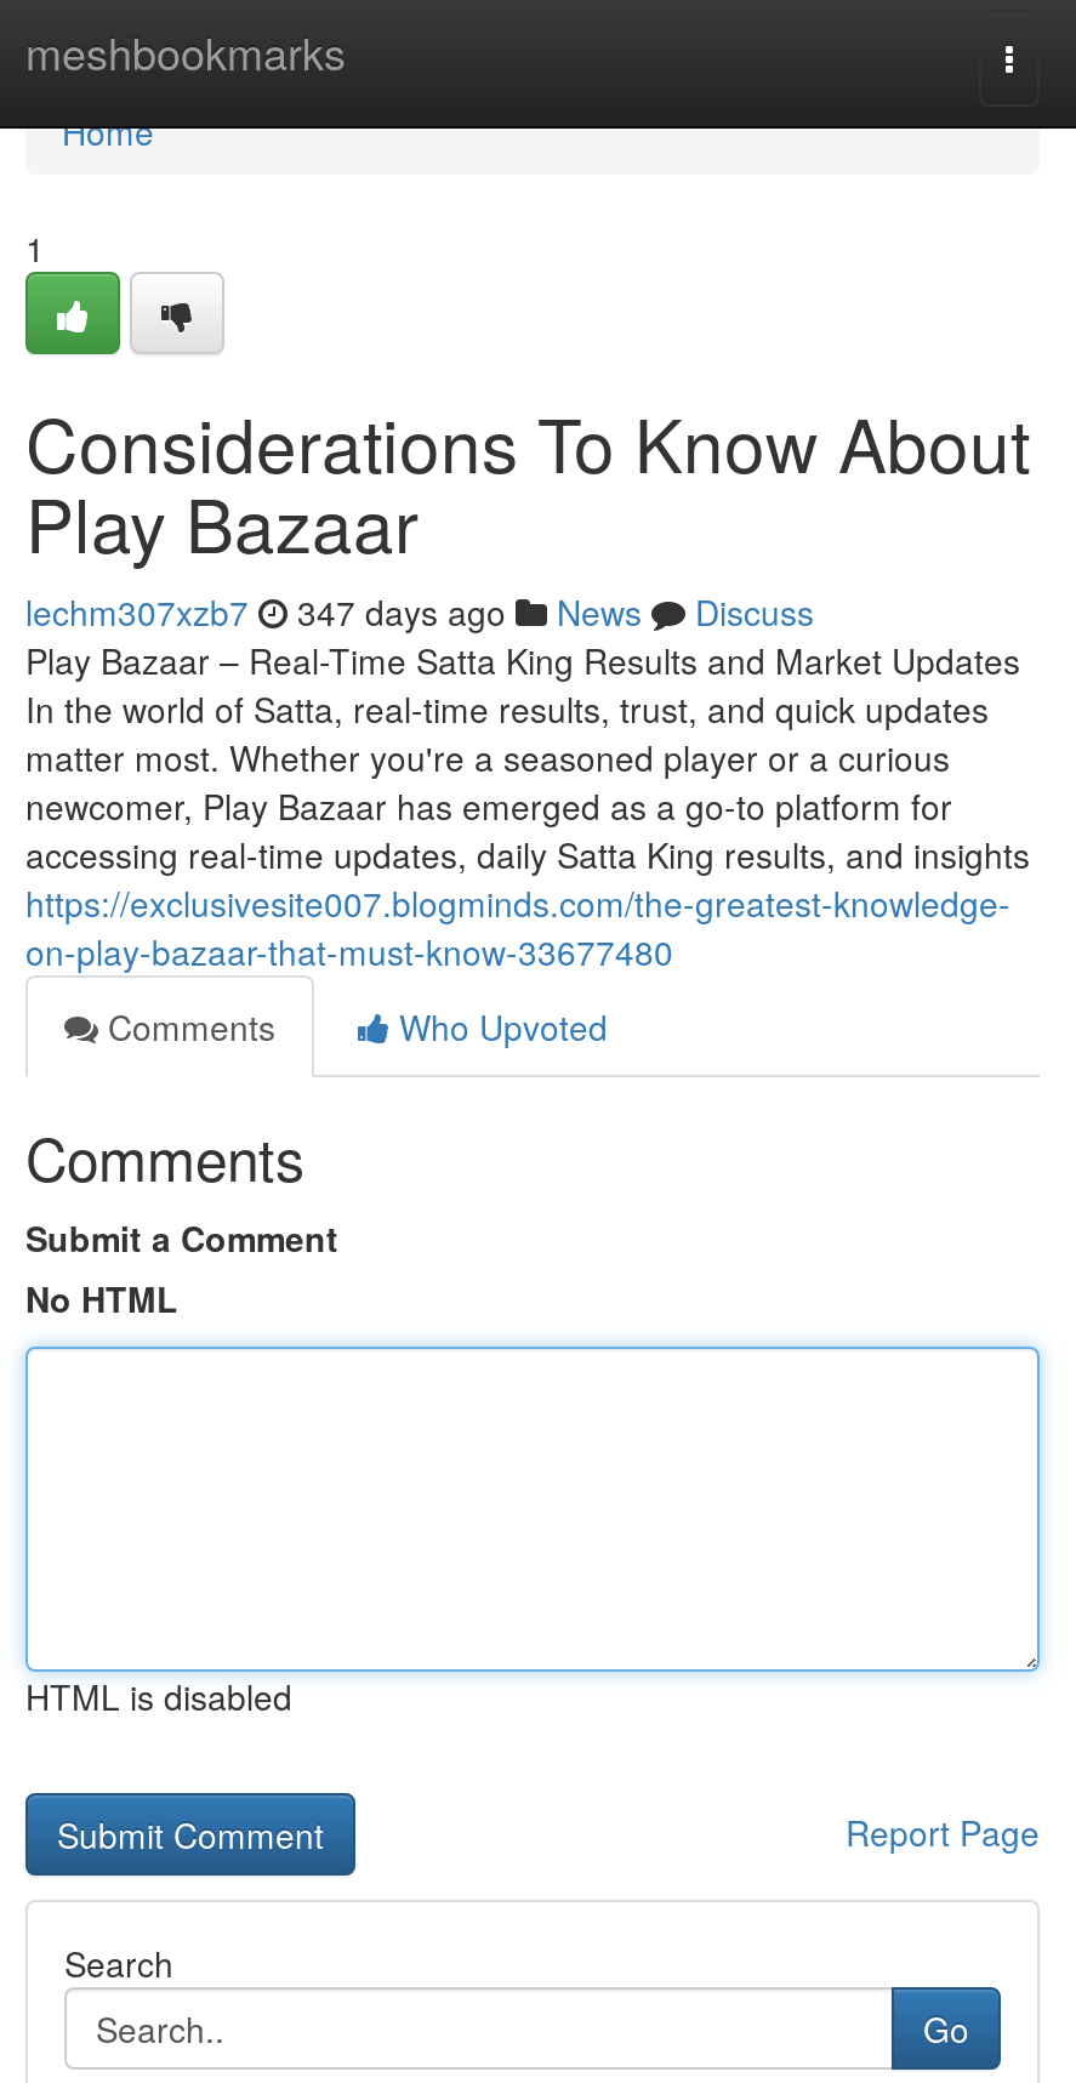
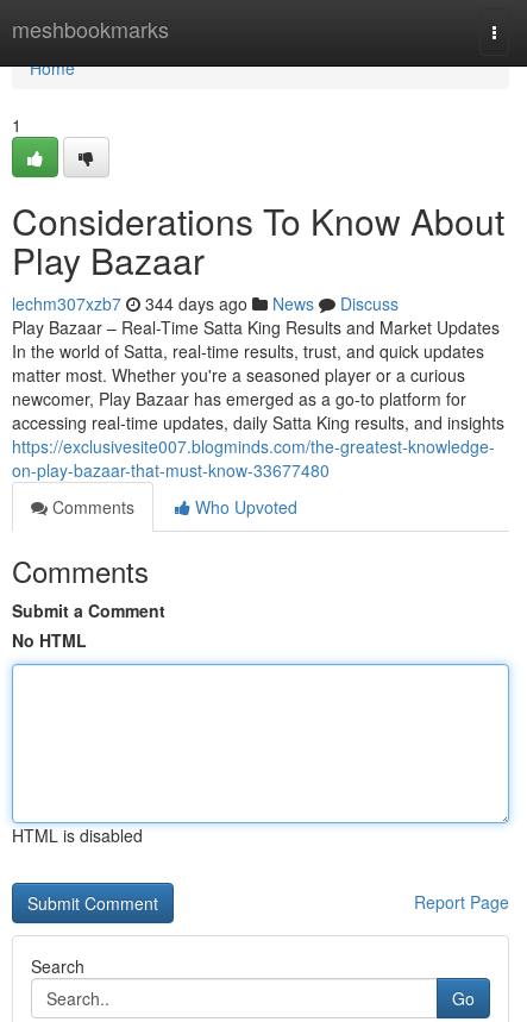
- lechm307xzb7 347 days ago News Discuss
+ lechm307xzb7 344 days ago News Discuss
